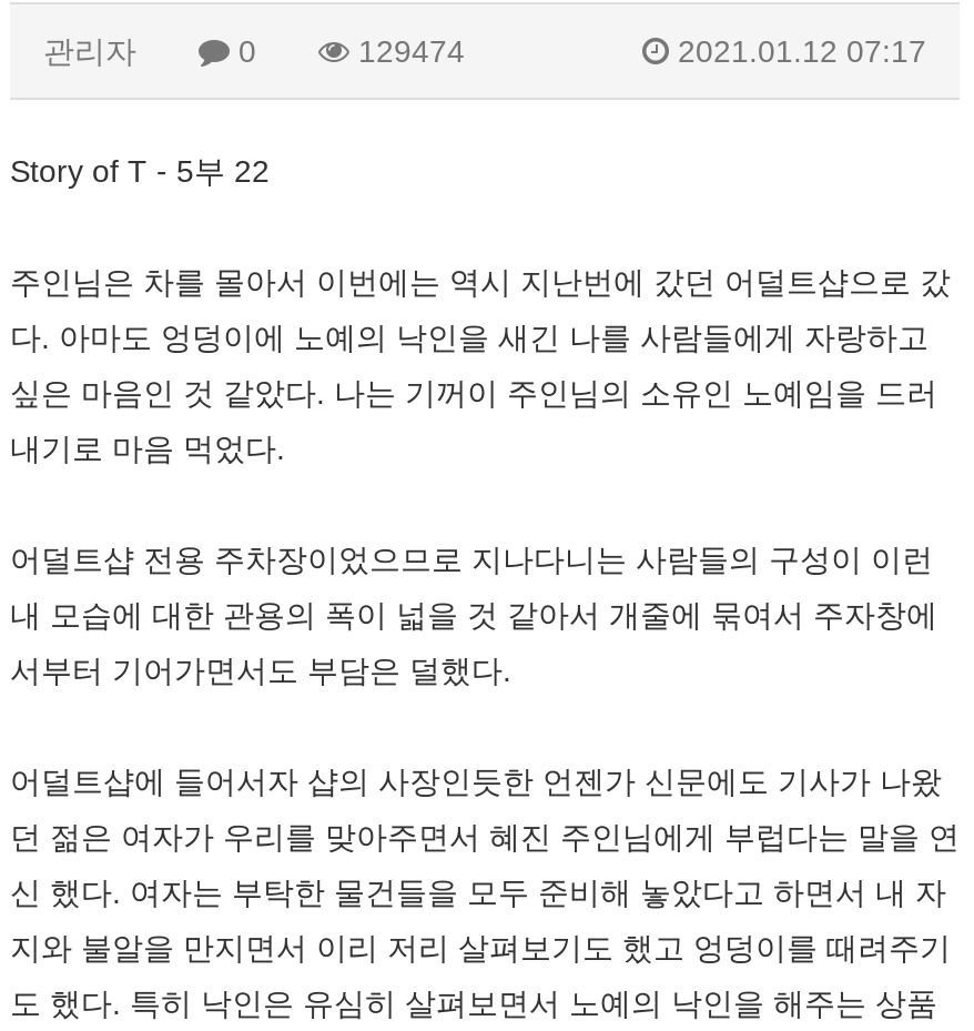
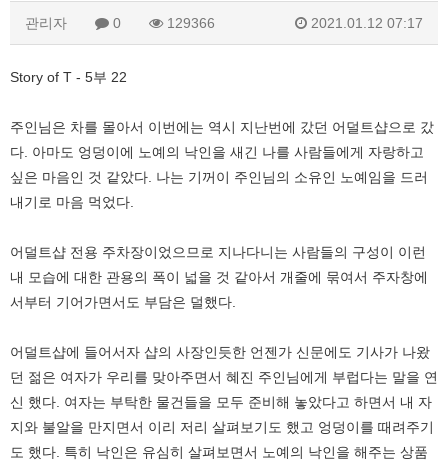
- 129474
+ 129366
